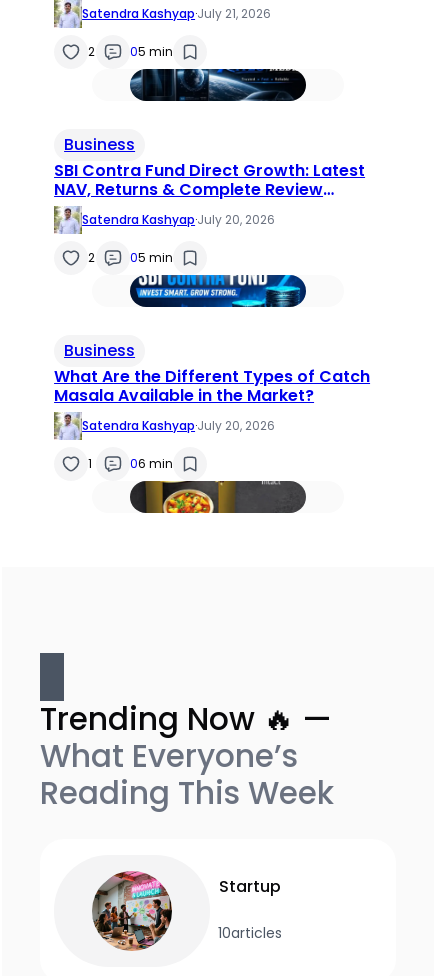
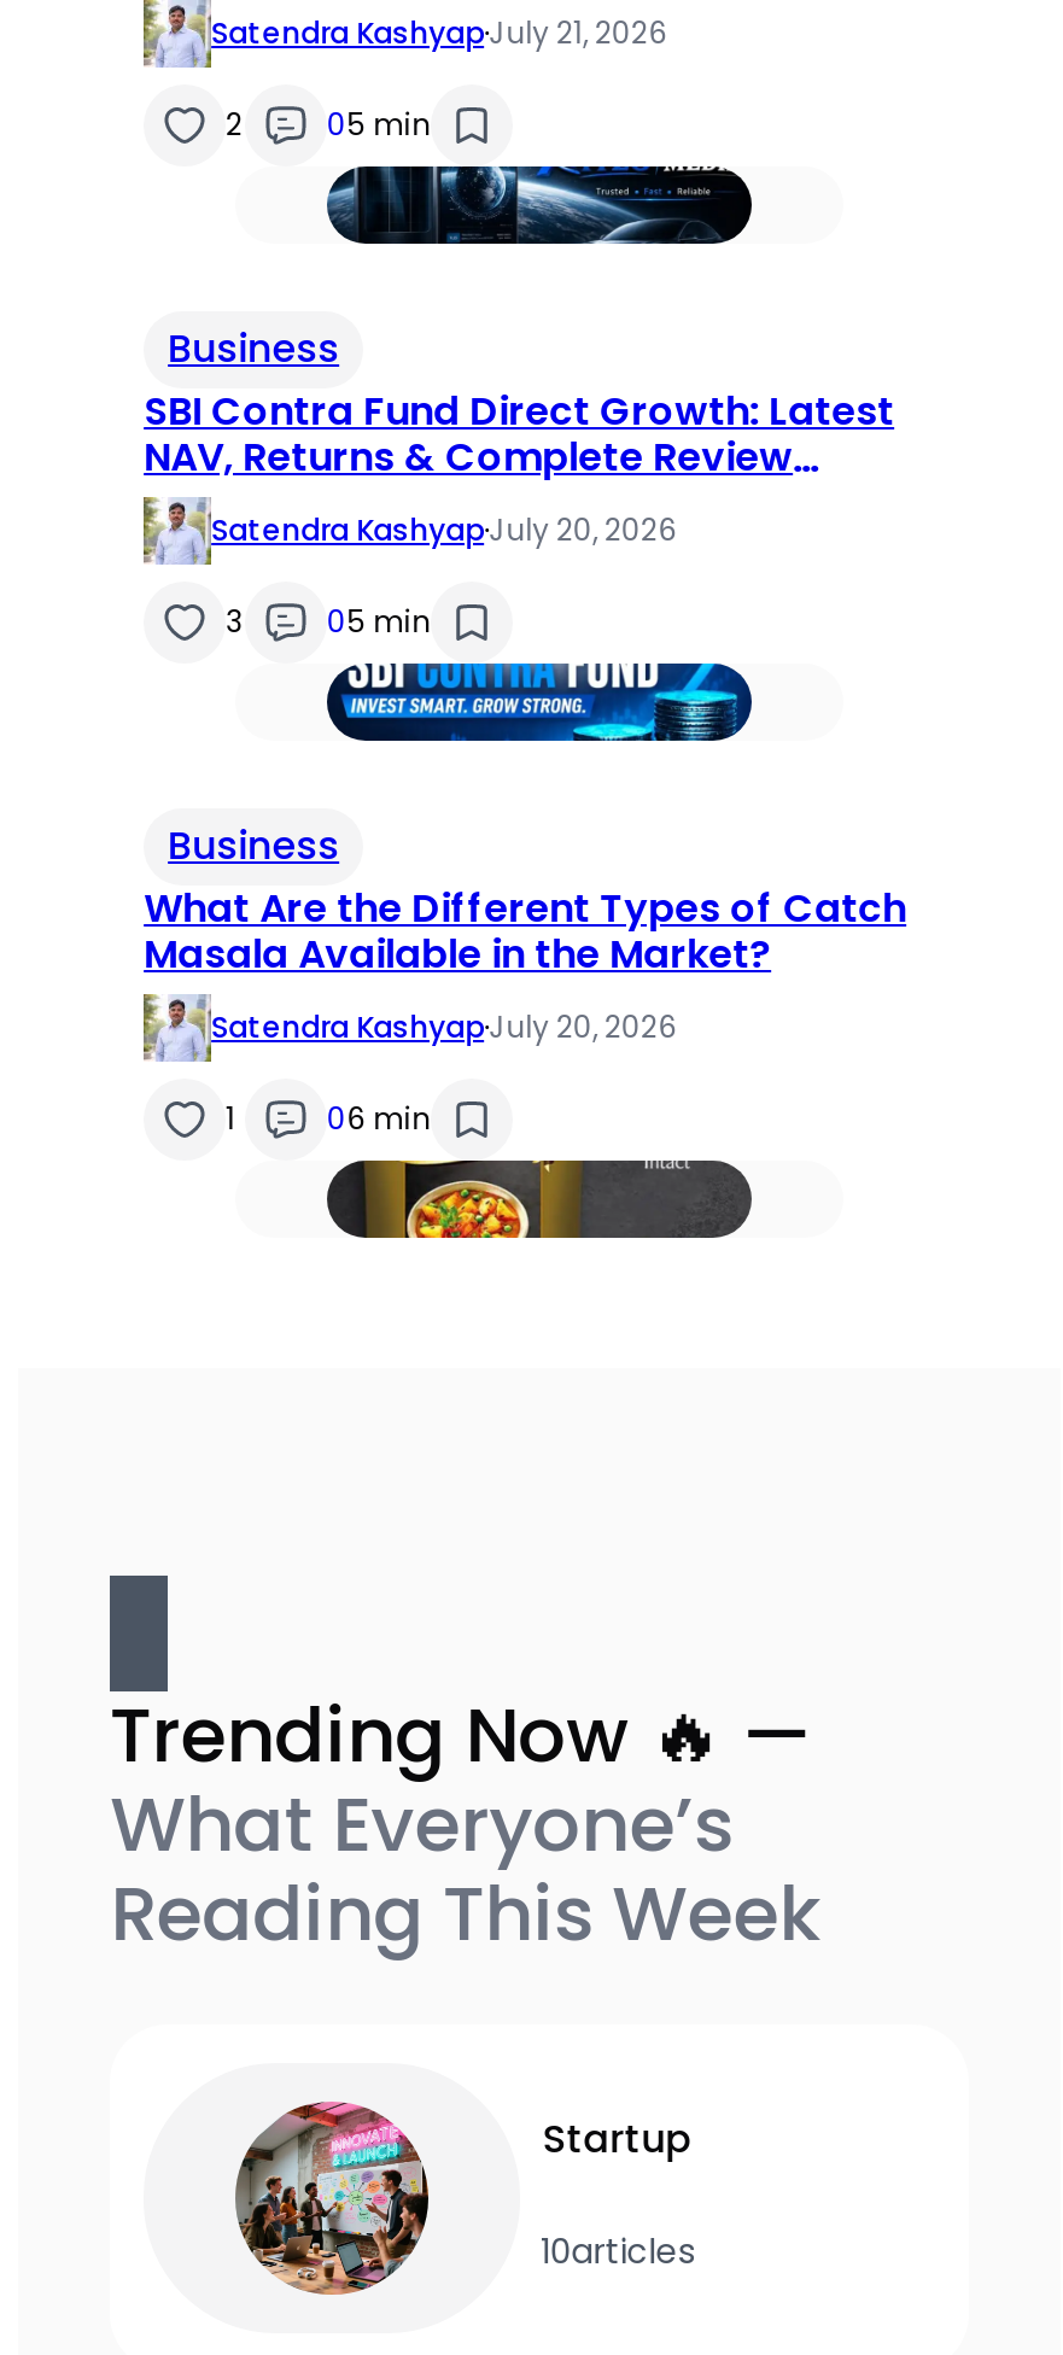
- 2
+ 3
